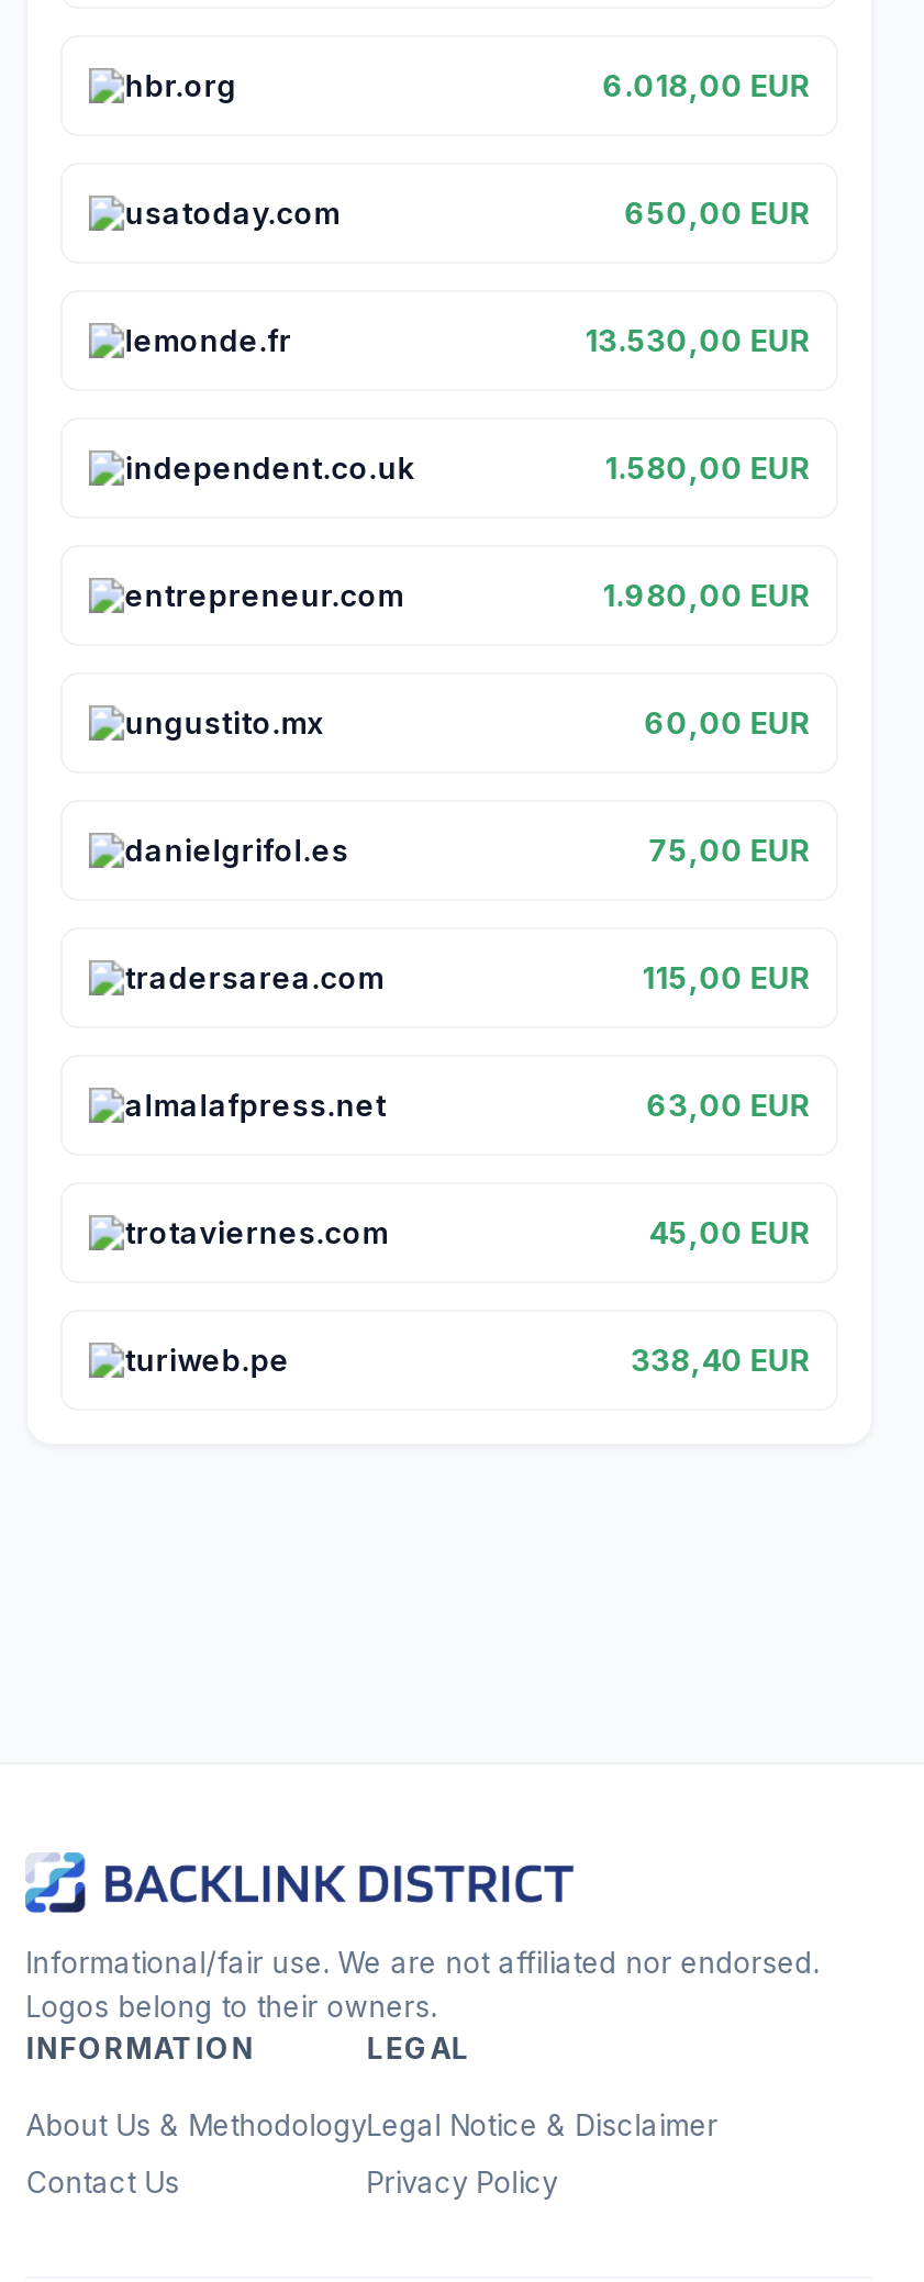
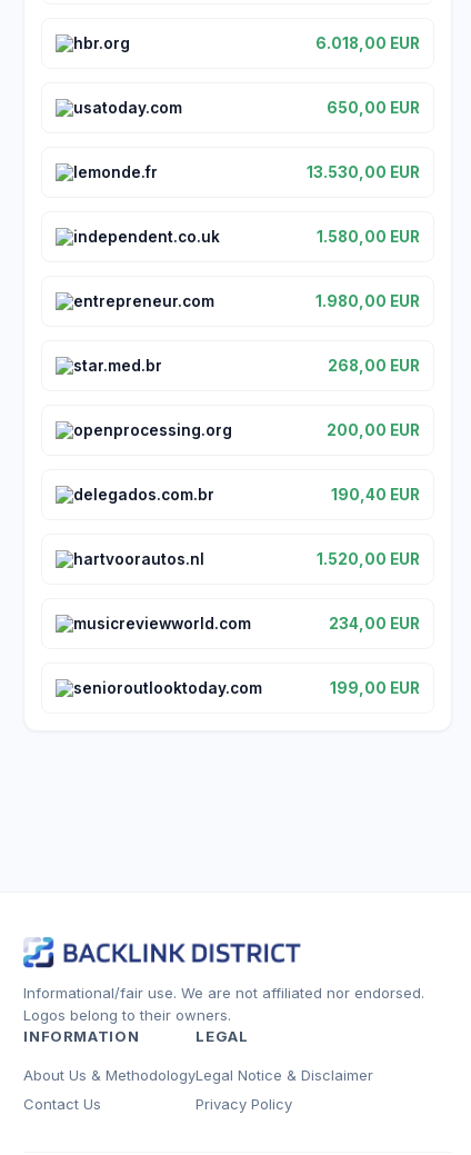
- ungustito.mx
- 60,00 EUR
+ star.med.br
+ 268,00 EUR

- danielgrifol.es
- 75,00 EUR
+ openprocessing.org
+ 200,00 EUR

- tradersarea.com
- 115,00 EUR
+ delegados.com.br
+ 190,40 EUR

- almalafpress.net
- 63,00 EUR
+ hartvoorautos.nl
+ 1.520,00 EUR

- trotaviernes.com
- 45,00 EUR
+ musicreviewworld.com
+ 234,00 EUR

- turiweb.pe
- 338,40 EUR
+ senioroutlooktoday.com
+ 199,00 EUR
